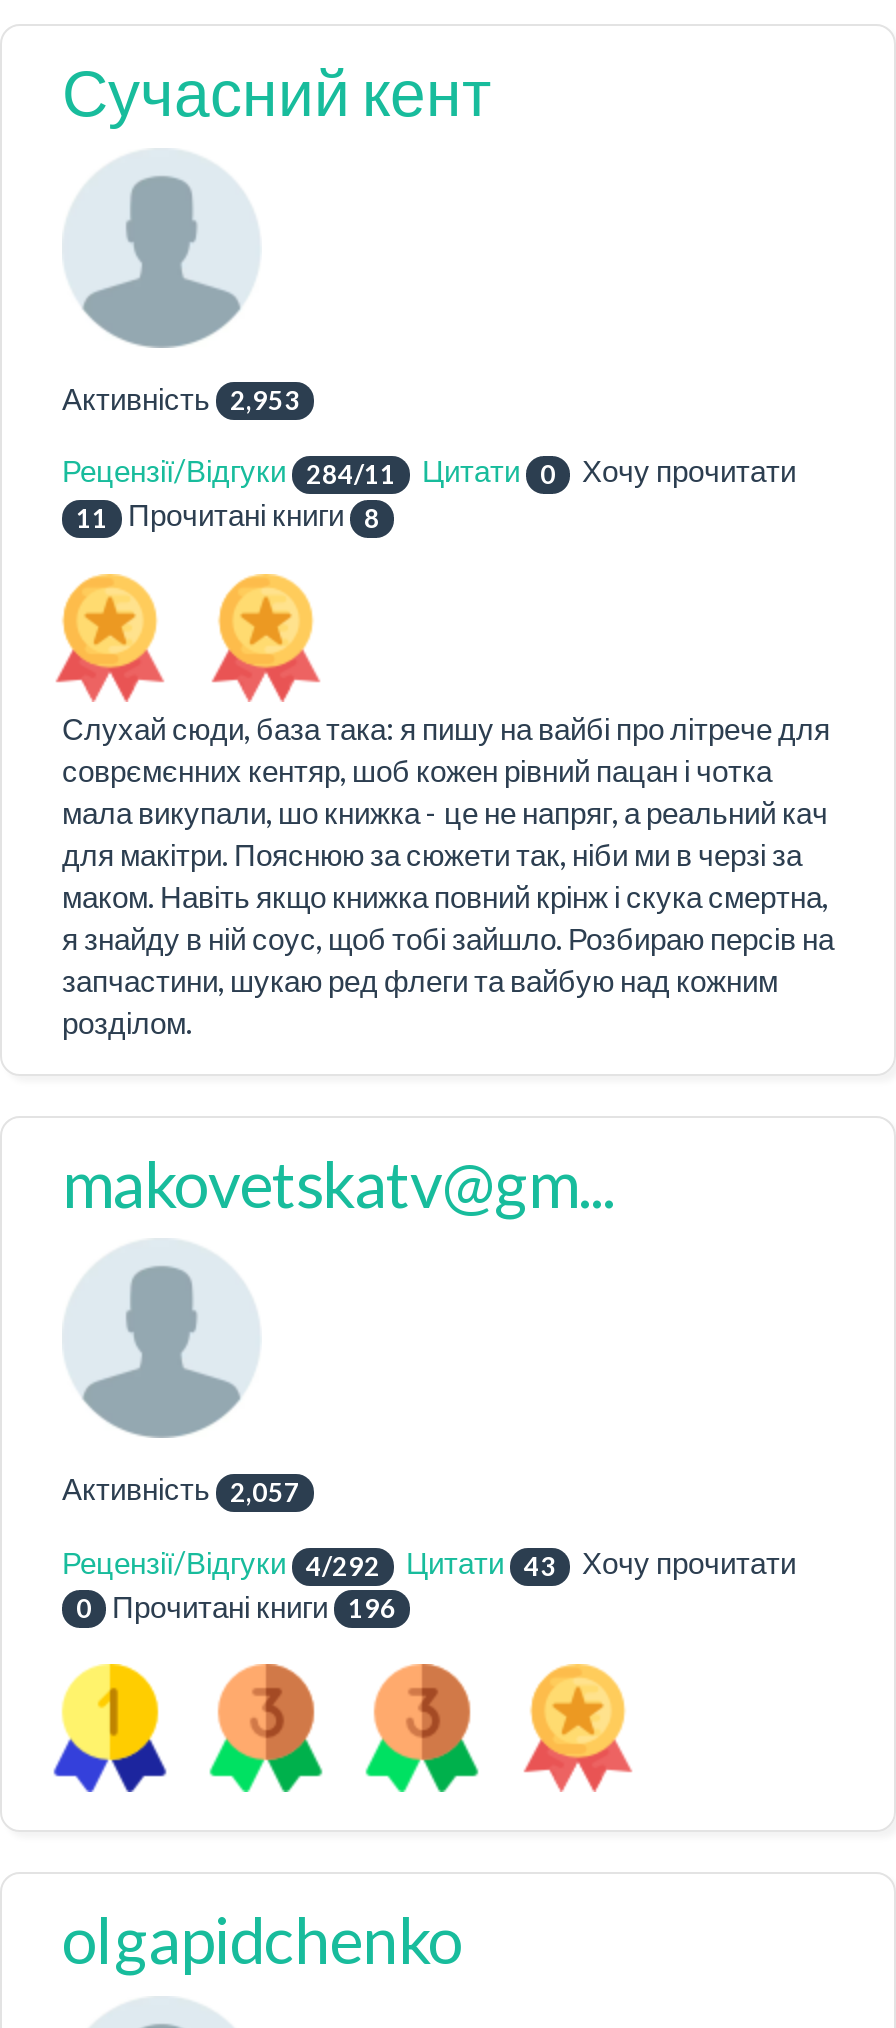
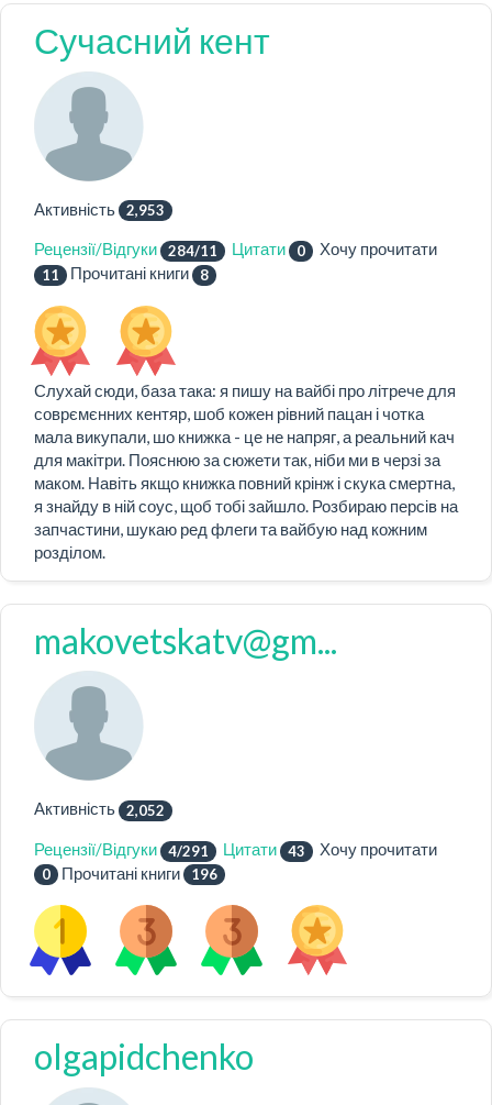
- Активність 2,057
+ Активність 2,052

- Рецензії/Відгуки 4/292 Цитати 43 Хочу прочитати
+ Рецензії/Відгуки 4/291 Цитати 43 Хочу прочитати
